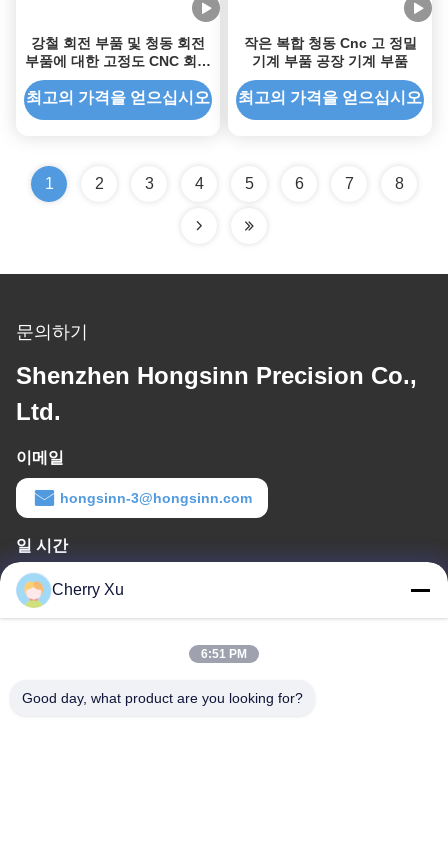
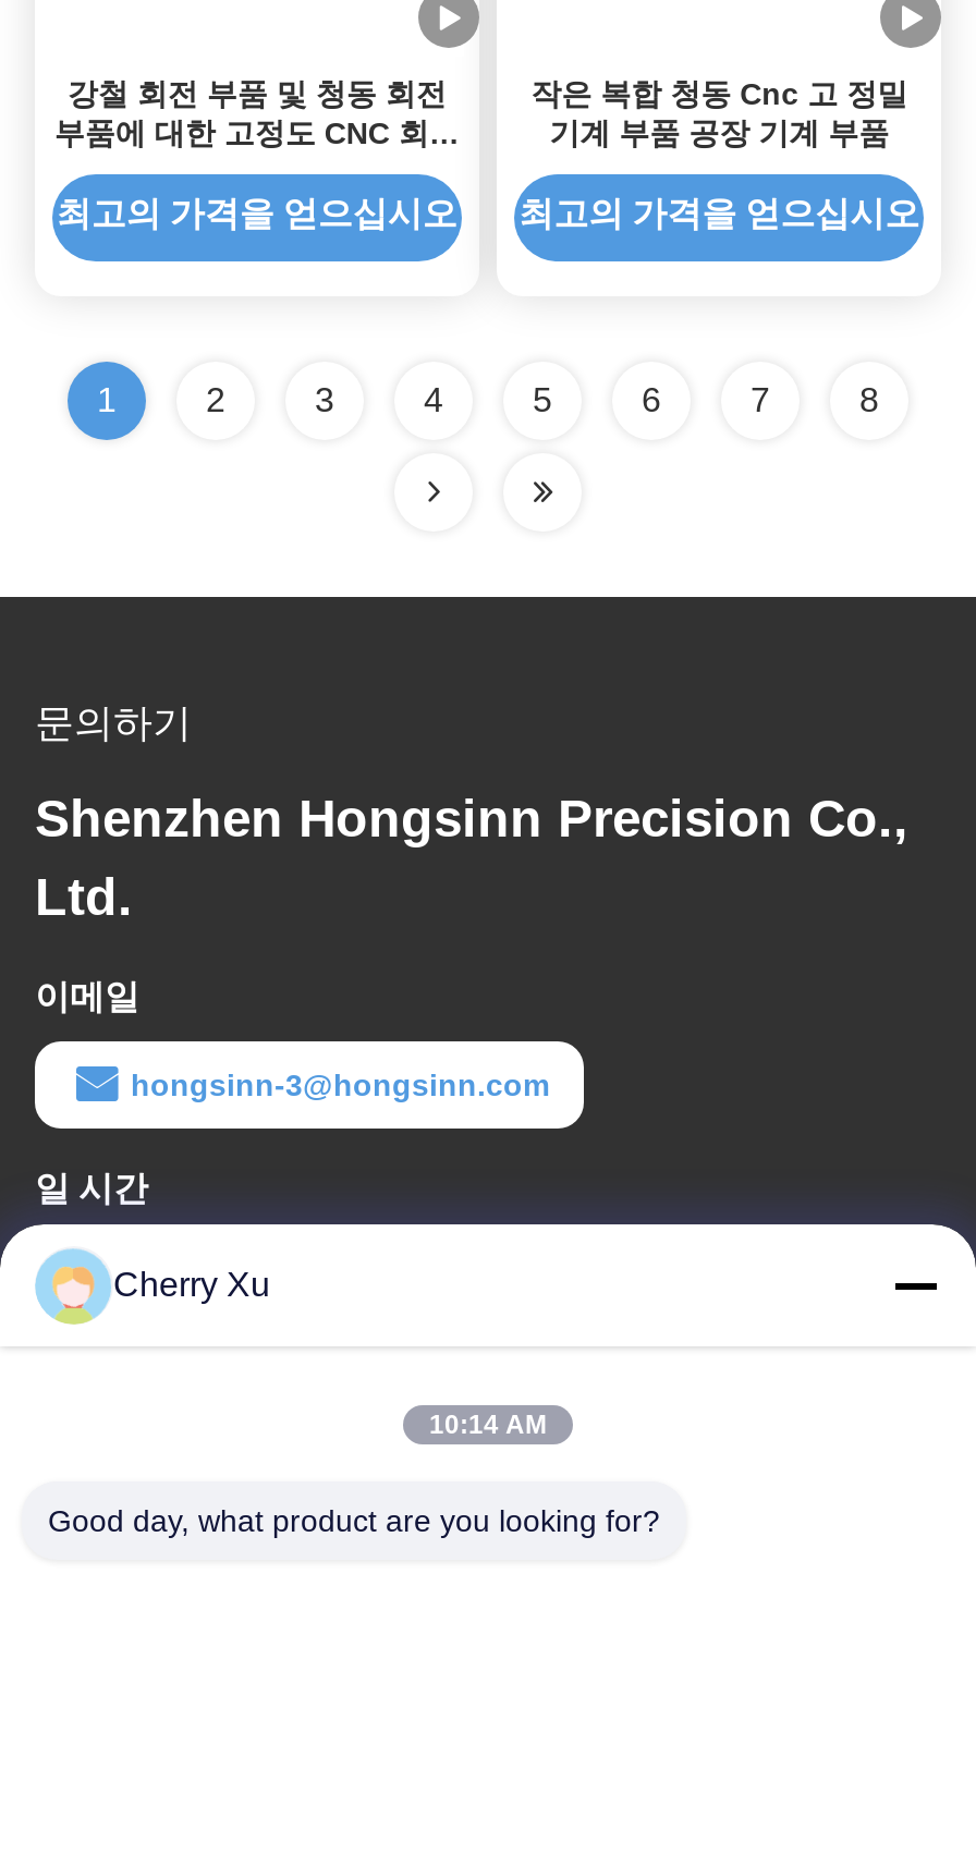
- 6:51 PM
+ 10:14 AM
